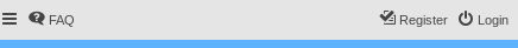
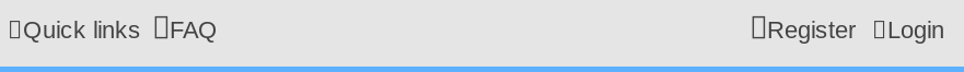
+ Quick links
